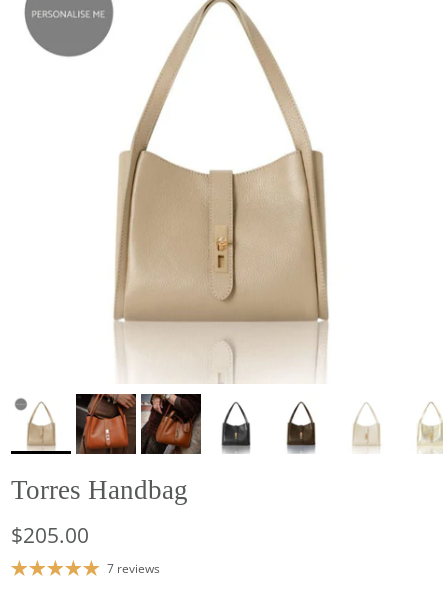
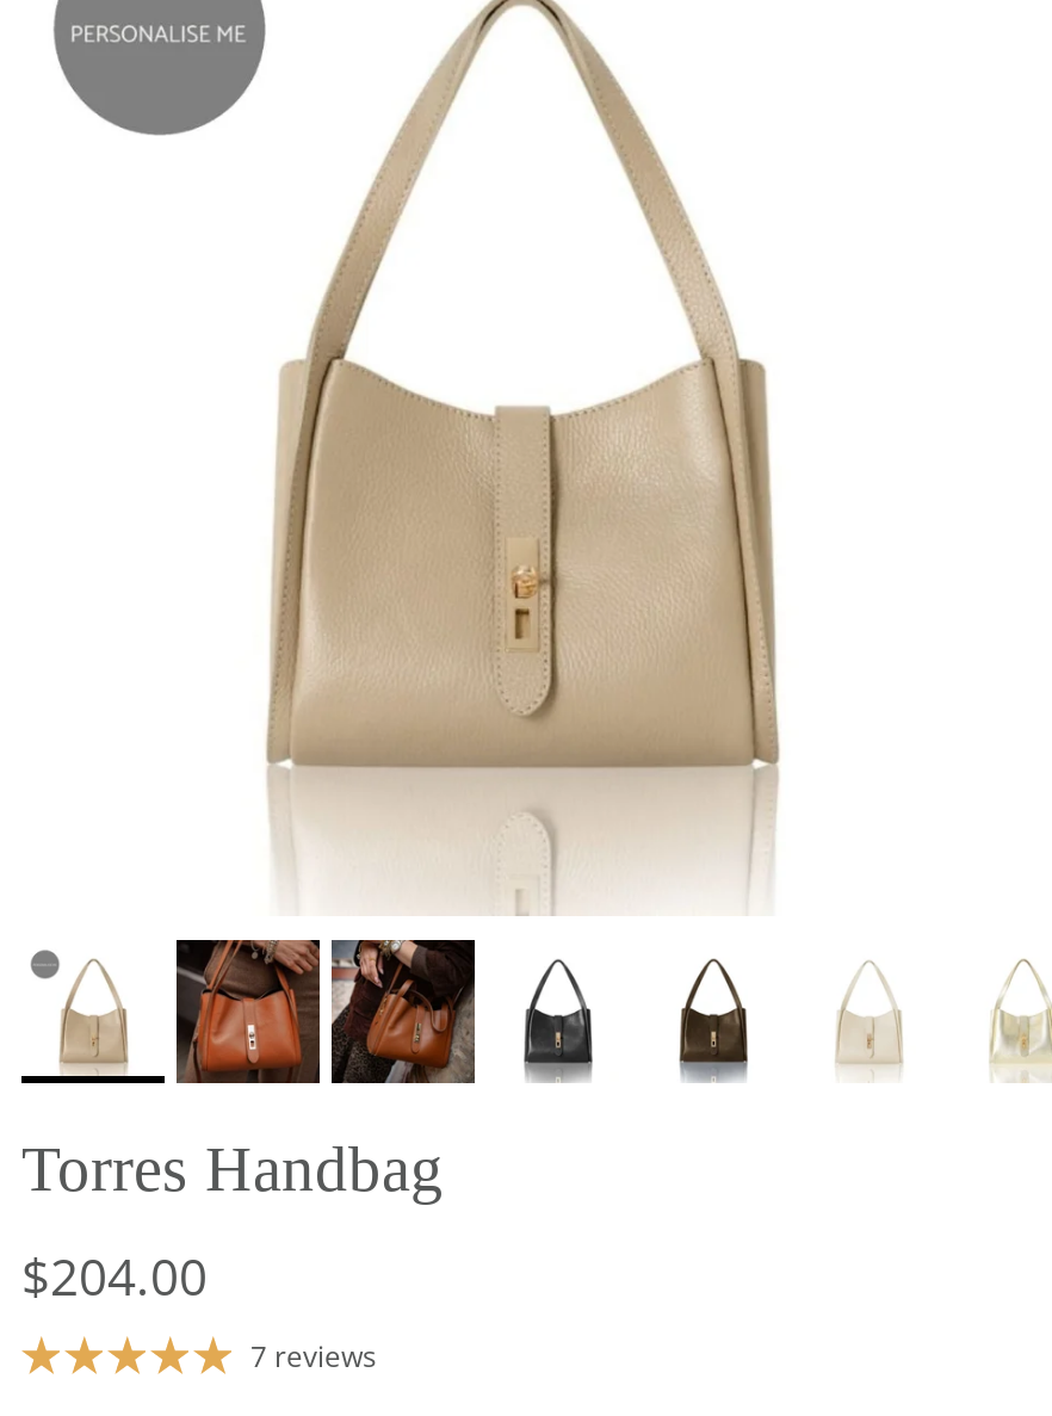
- $205.00
+ $204.00
